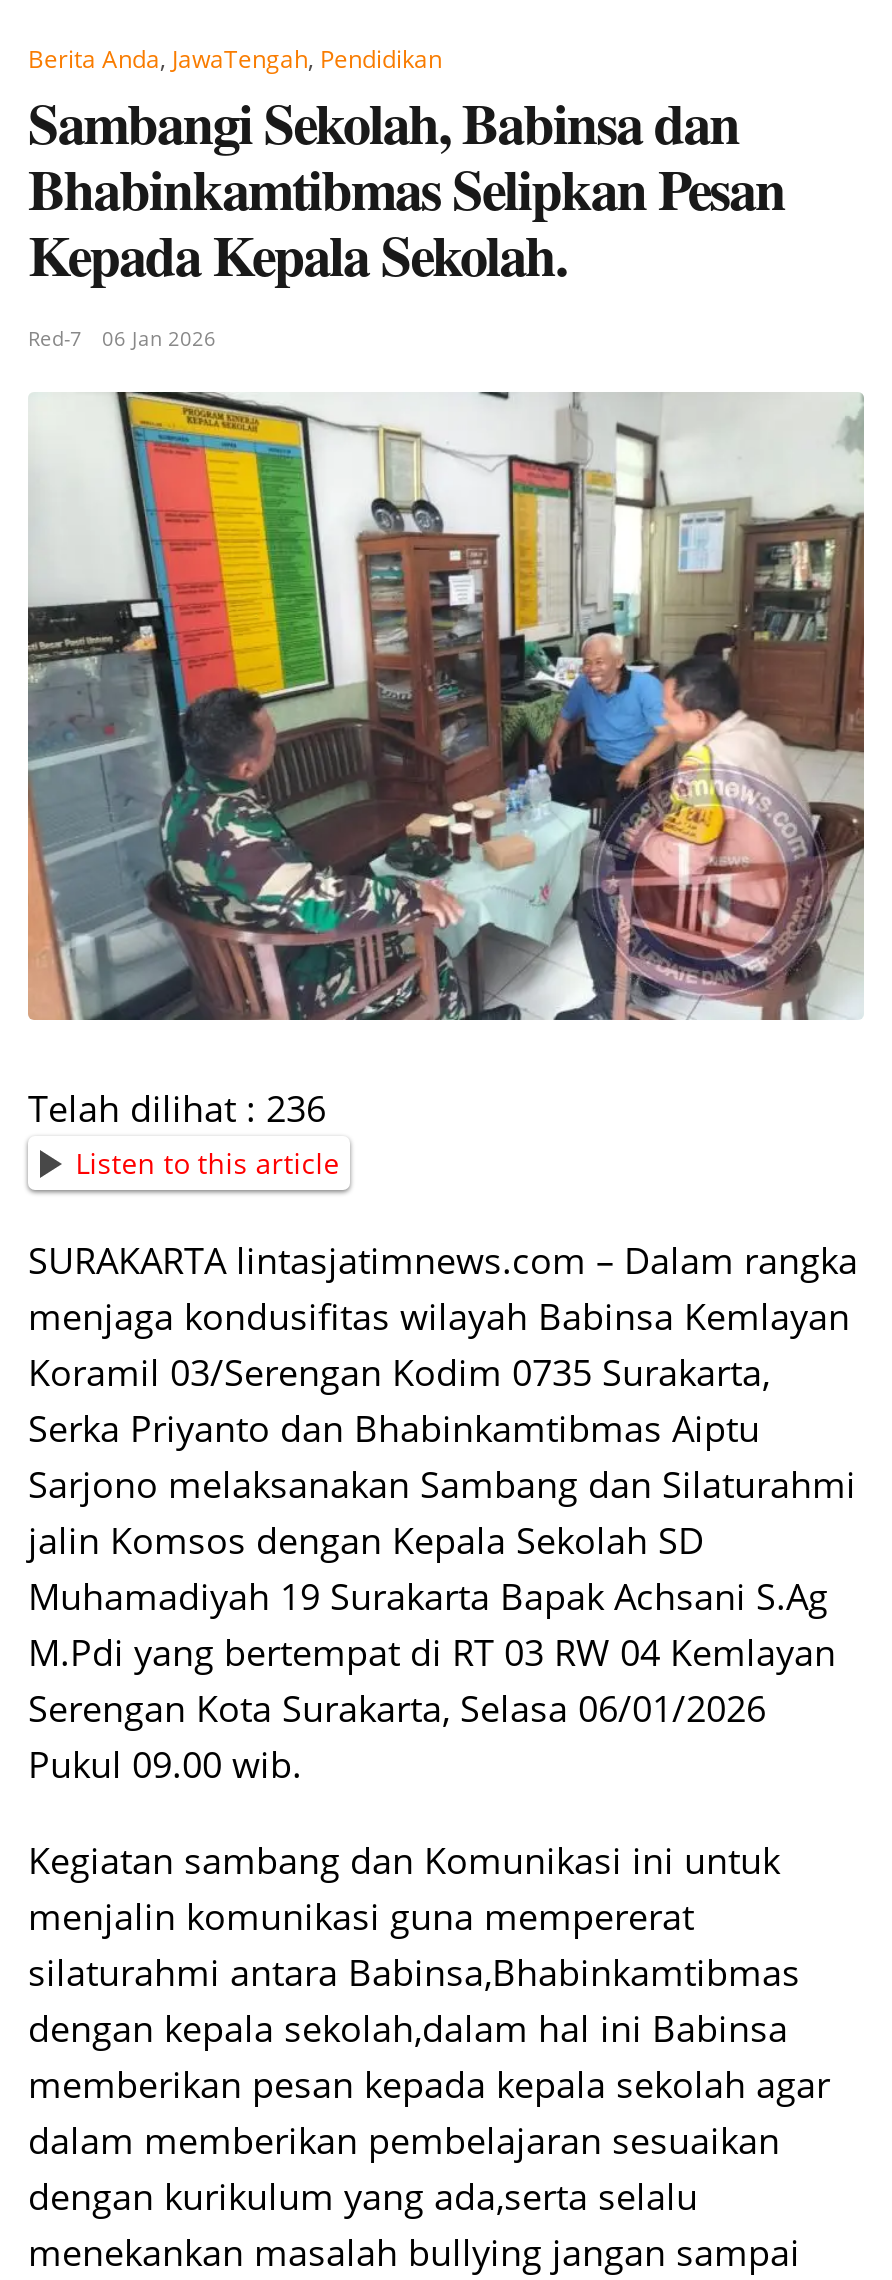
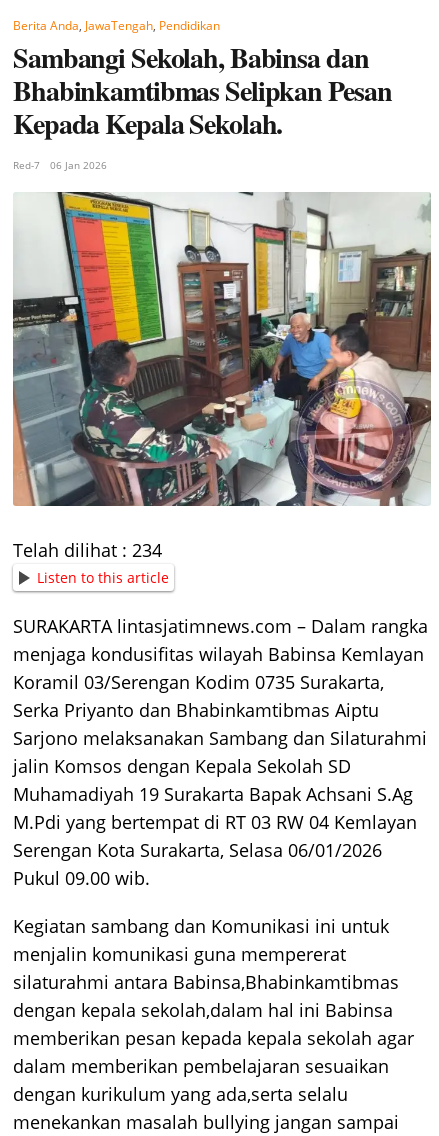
- Telah dilihat : 236
+ Telah dilihat : 234
